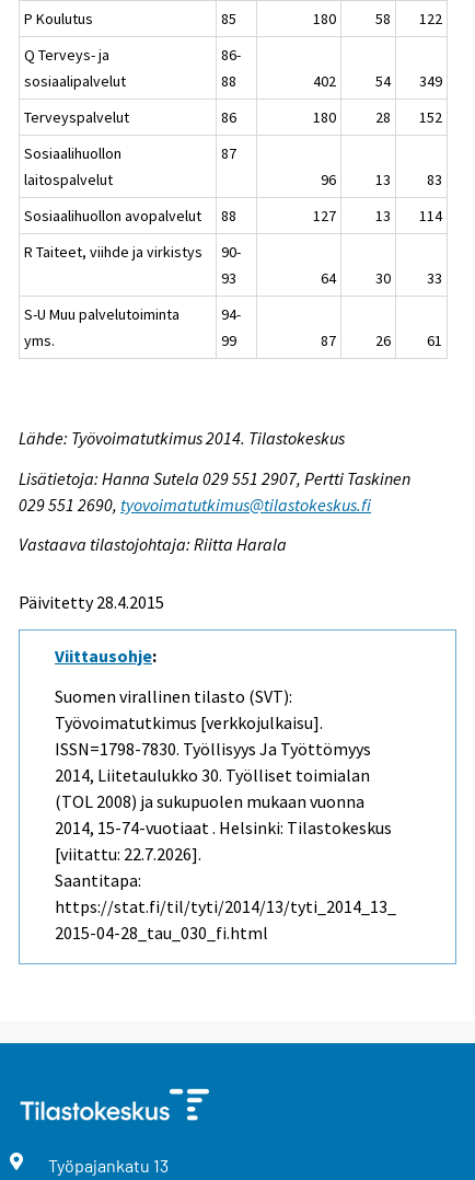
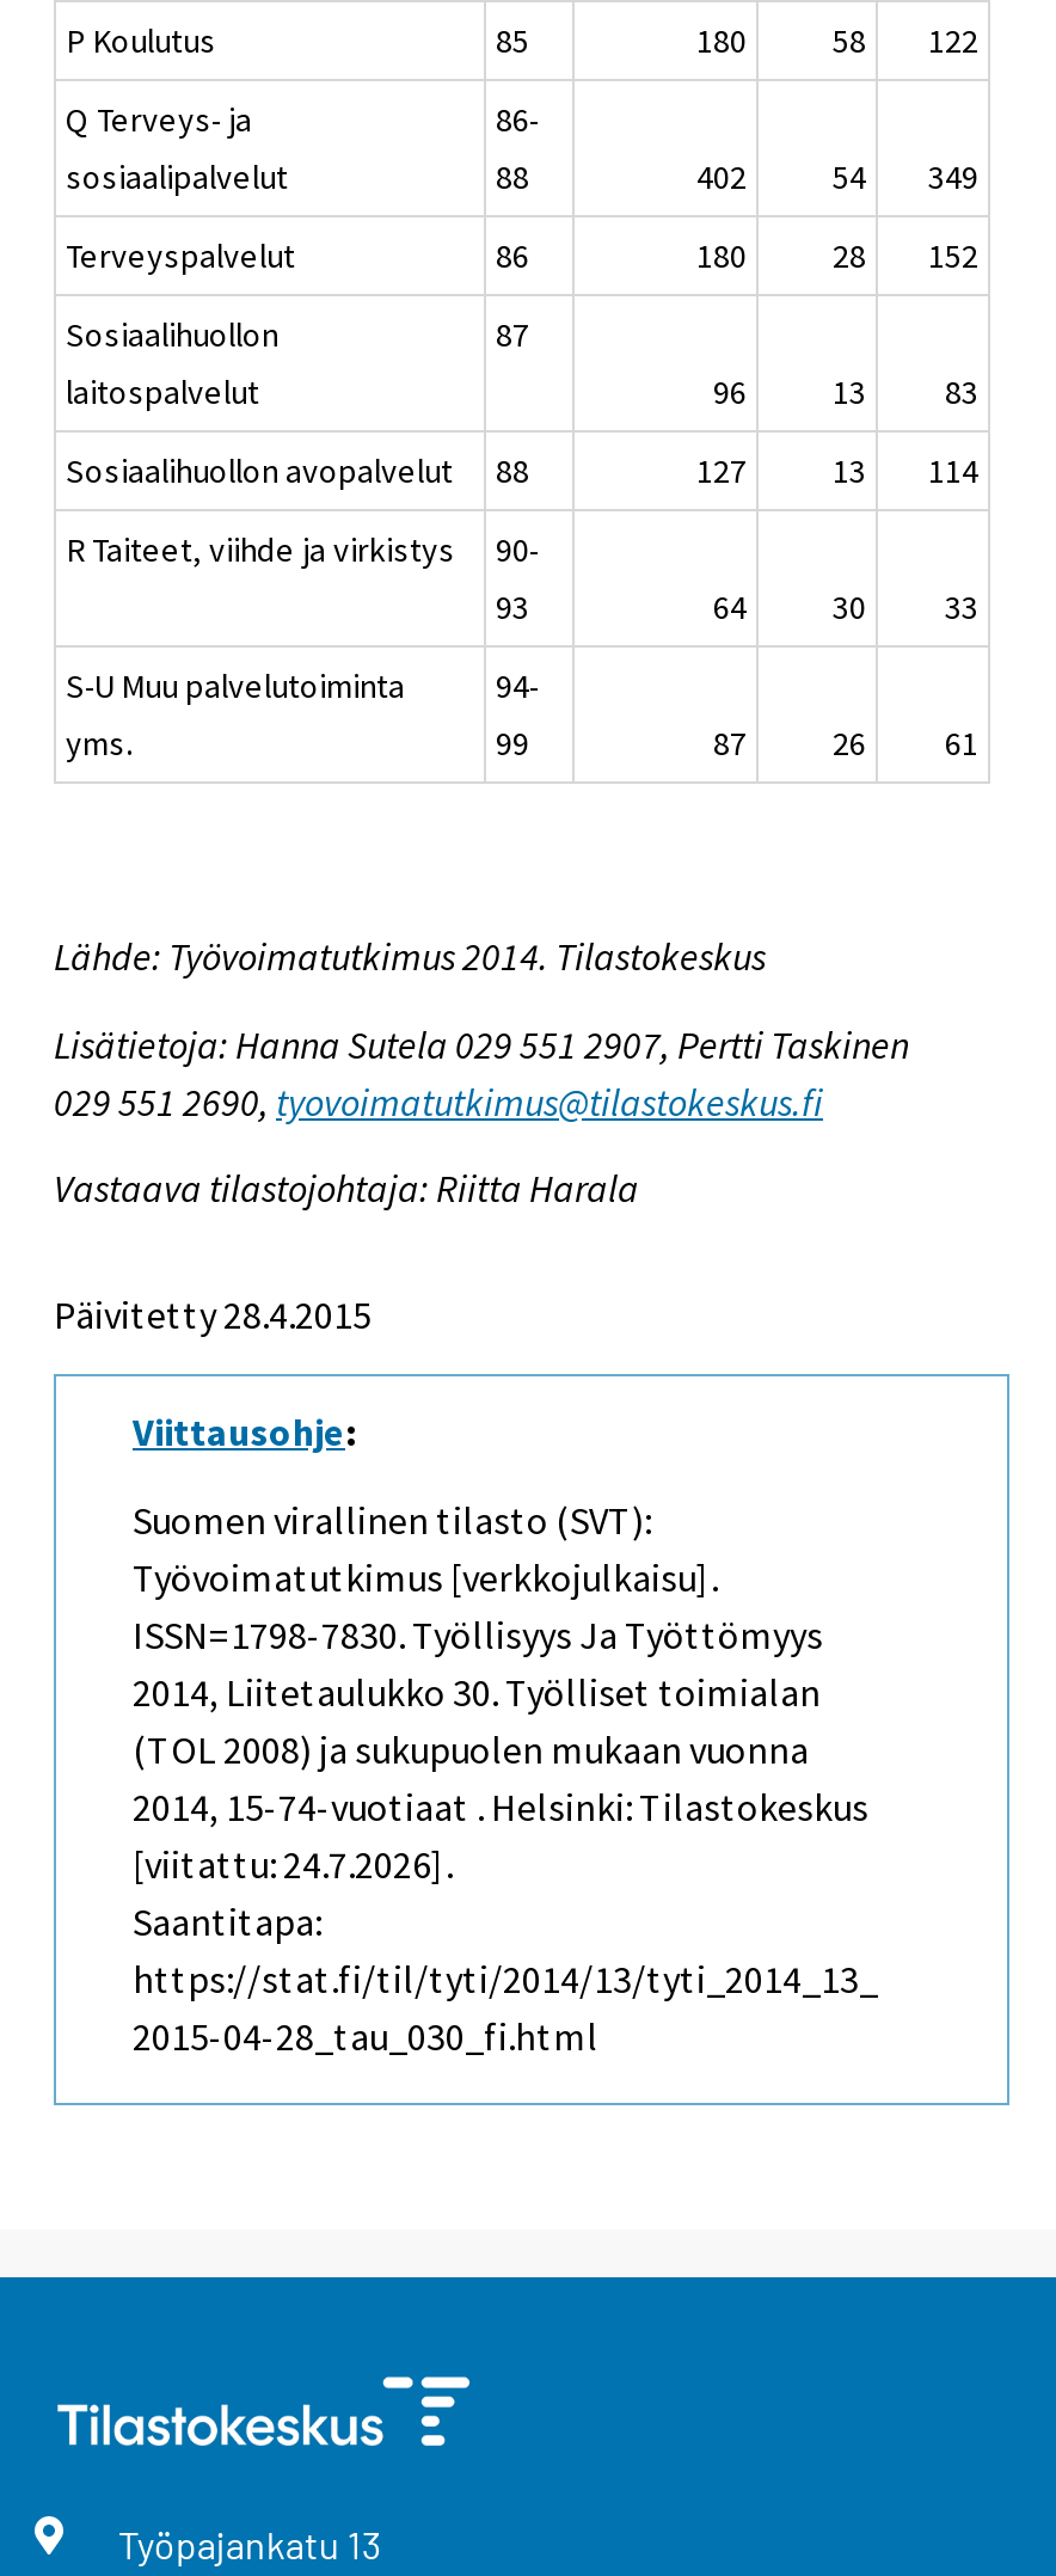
- [viitattu: 22.7.2026].
+ [viitattu: 24.7.2026].
